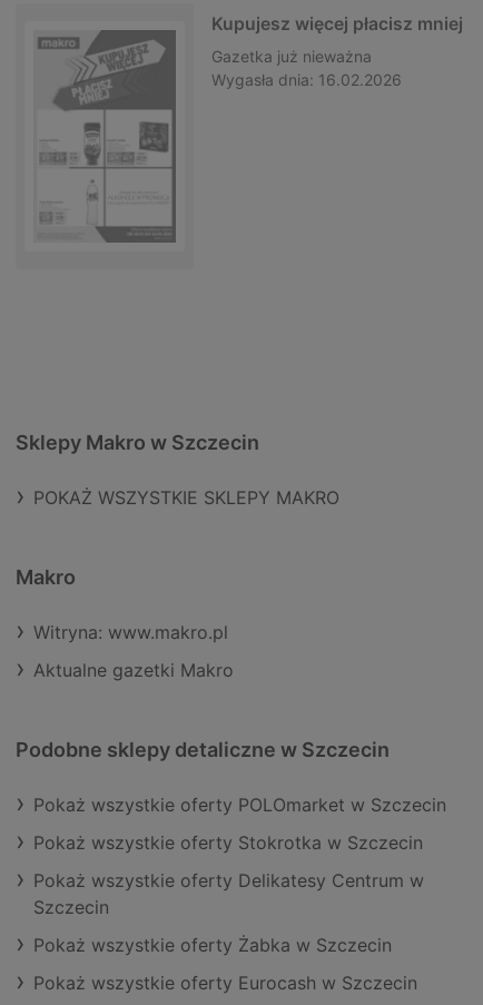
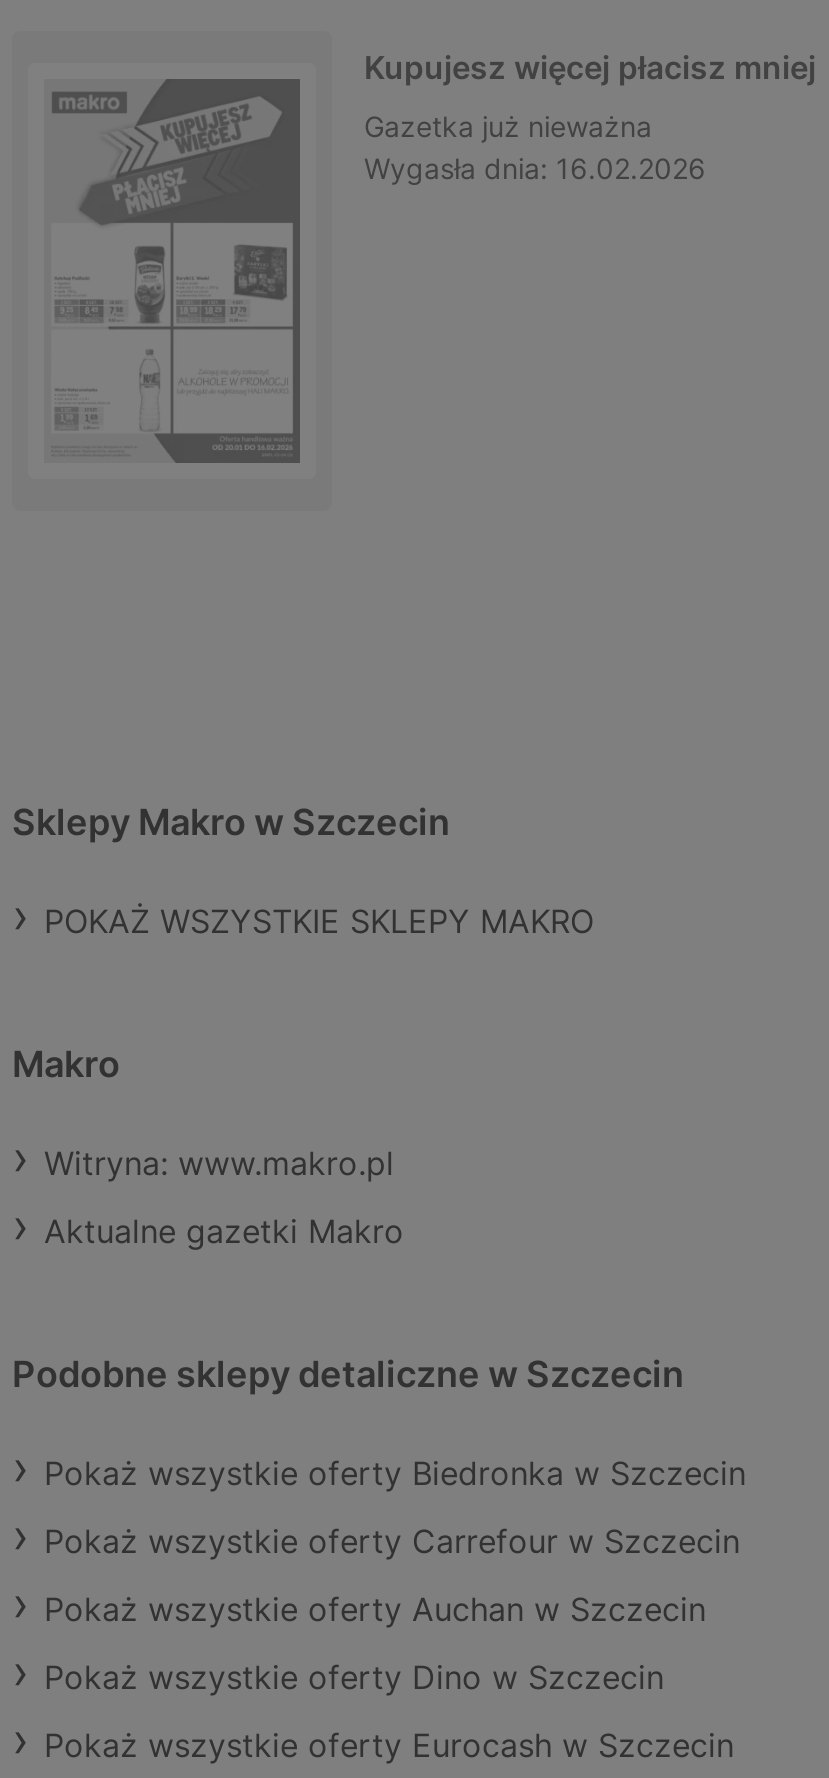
- Pokaż wszystkie oferty POLOmarket w Szczecin
+ Pokaż wszystkie oferty Biedronka w Szczecin

- Pokaż wszystkie oferty Stokrotka w Szczecin
+ Pokaż wszystkie oferty Carrefour w Szczecin

- Pokaż wszystkie oferty Delikatesy Centrum w
- Szczecin
+ Pokaż wszystkie oferty Auchan w Szczecin

- Pokaż wszystkie oferty Żabka w Szczecin
+ Pokaż wszystkie oferty Dino w Szczecin
